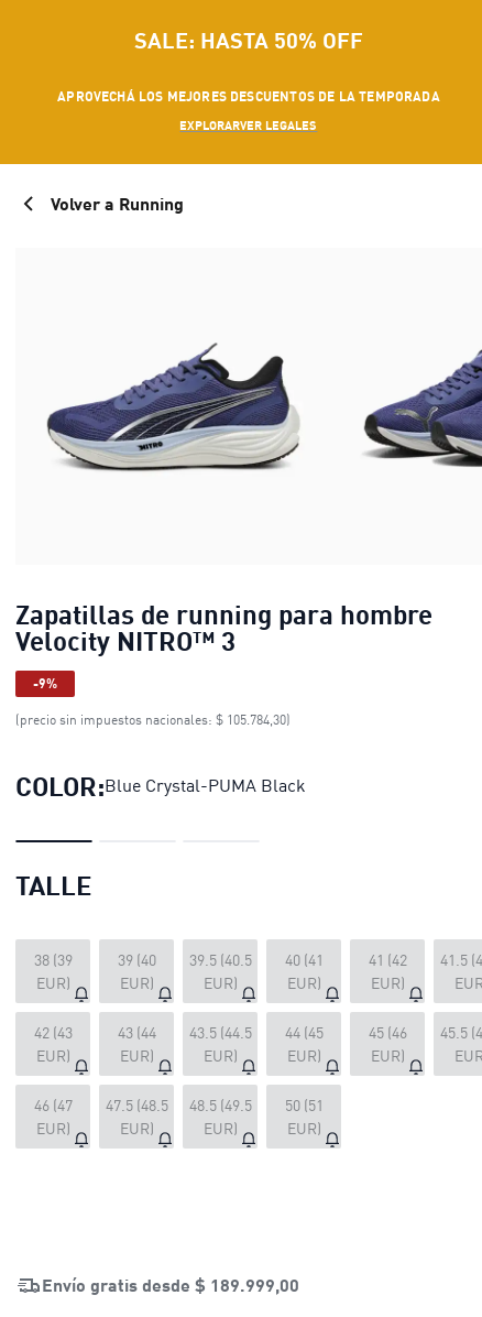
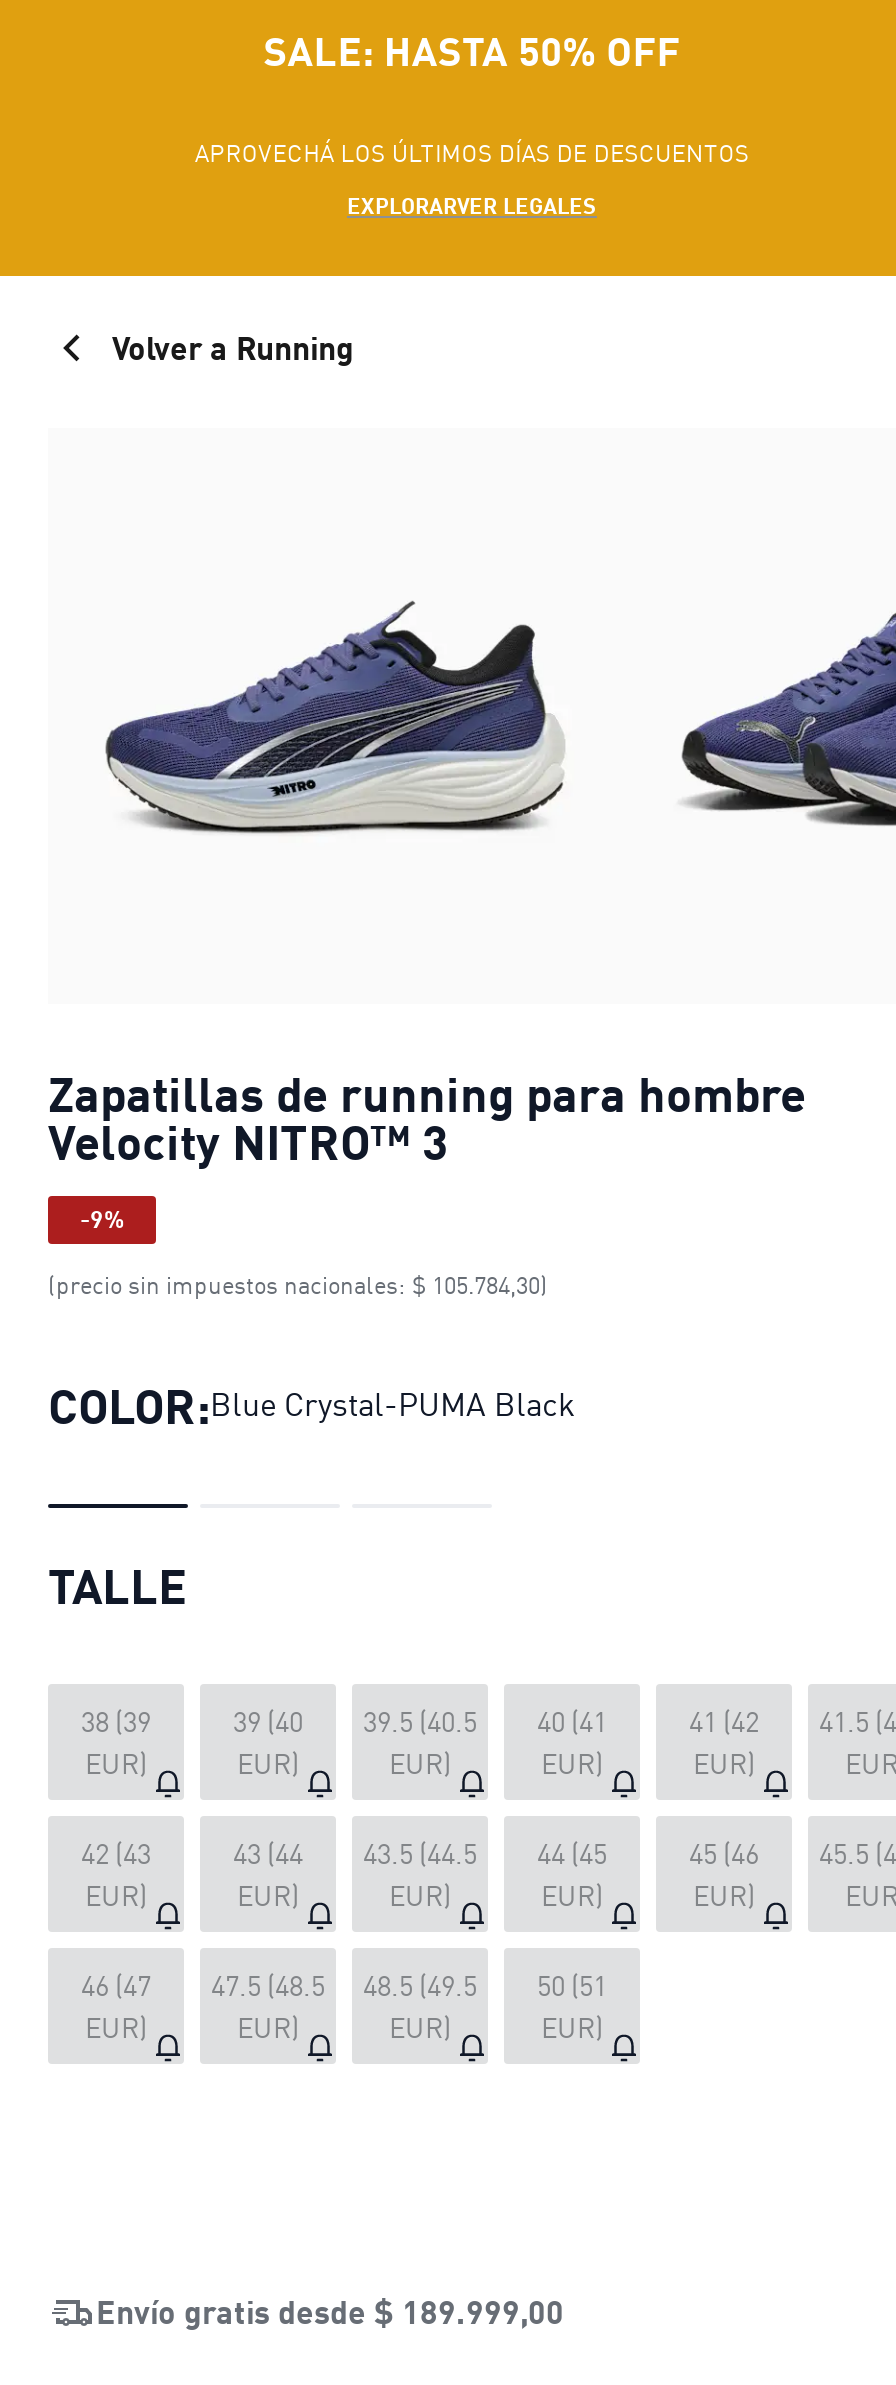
- APROVECHÁ LOS MEJORES DESCUENTOS DE LA TEMPORADA
+ APROVECHÁ LOS ÚLTIMOS DÍAS DE DESCUENTOS
